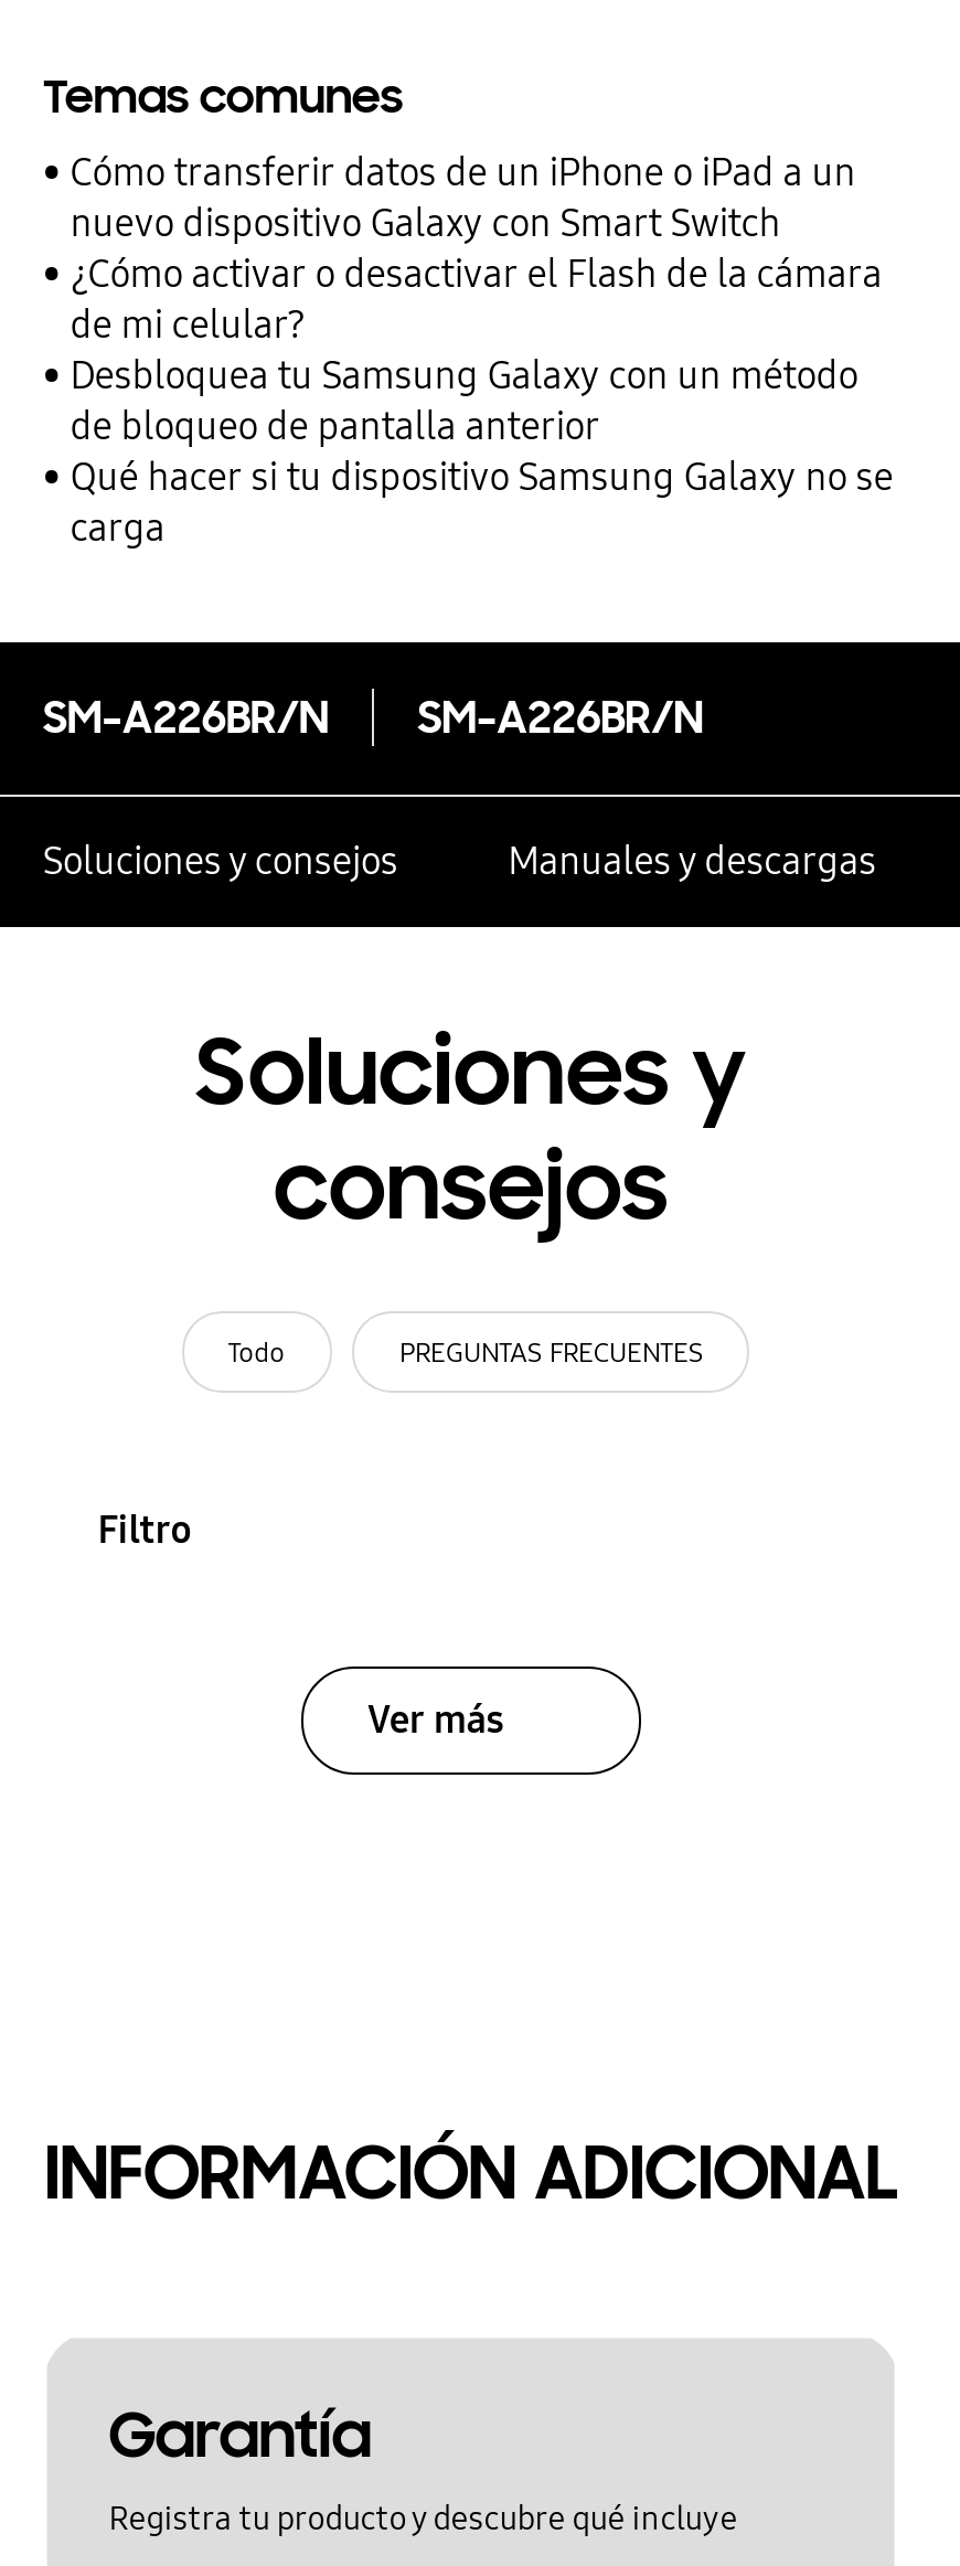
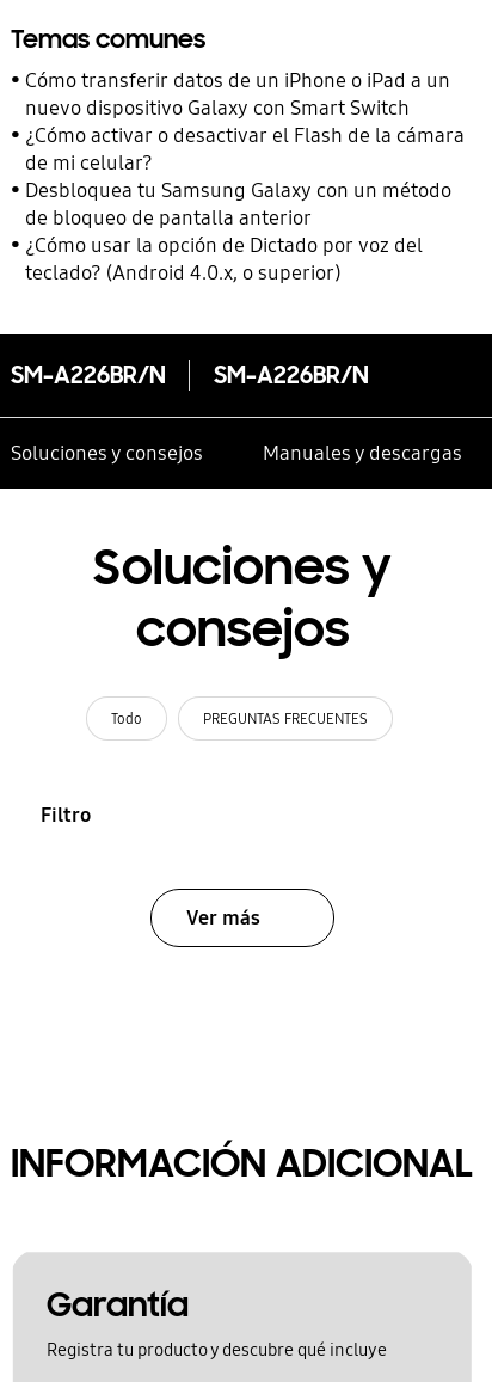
- Qué hacer si tu dispositivo Samsung Galaxy no se
- carga
+ ¿Cómo usar la opción de Dictado por voz del
+ teclado? (Android 4.0.x, o superior)
